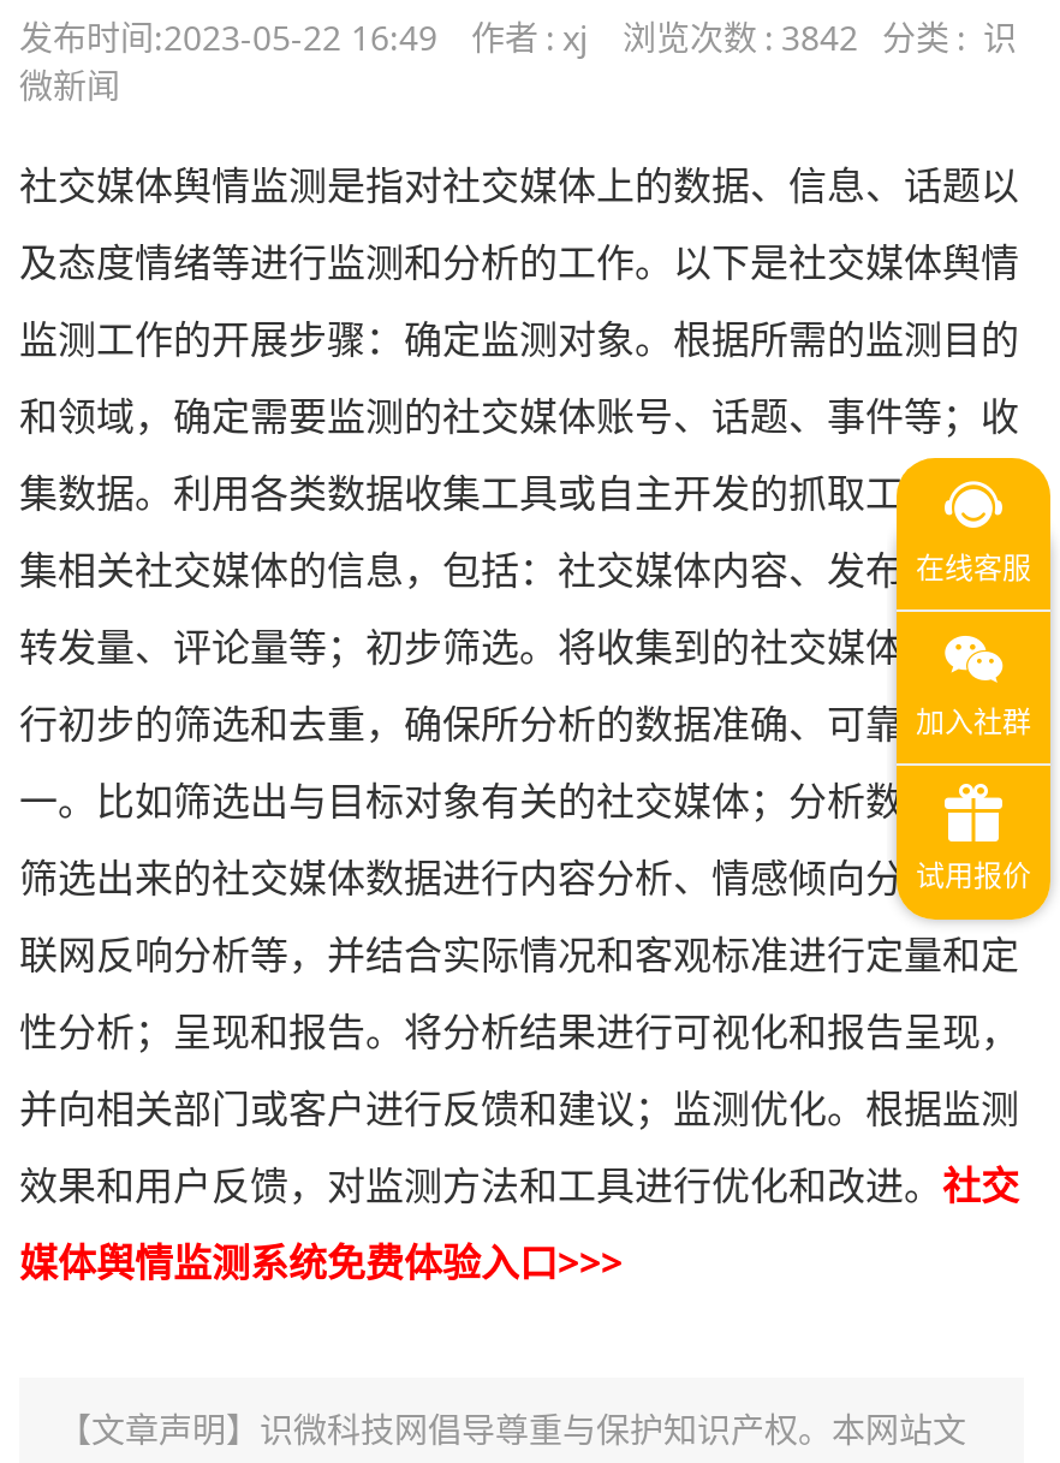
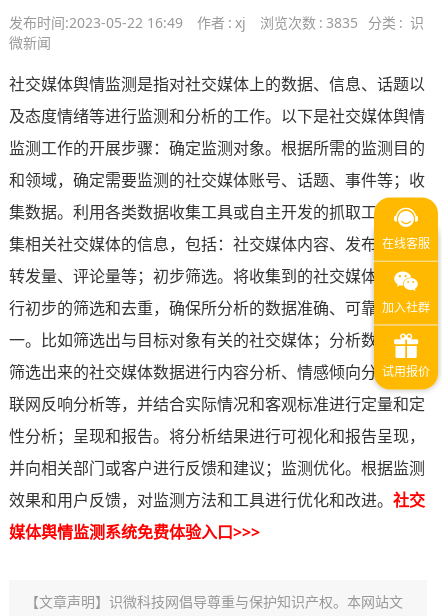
- 浏览次数 : 3842 分类 : 识
+ 浏览次数 : 3835 分类 : 识
